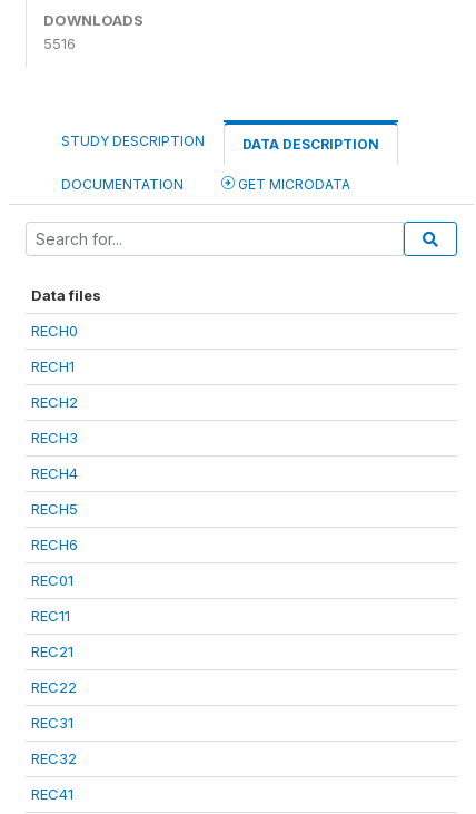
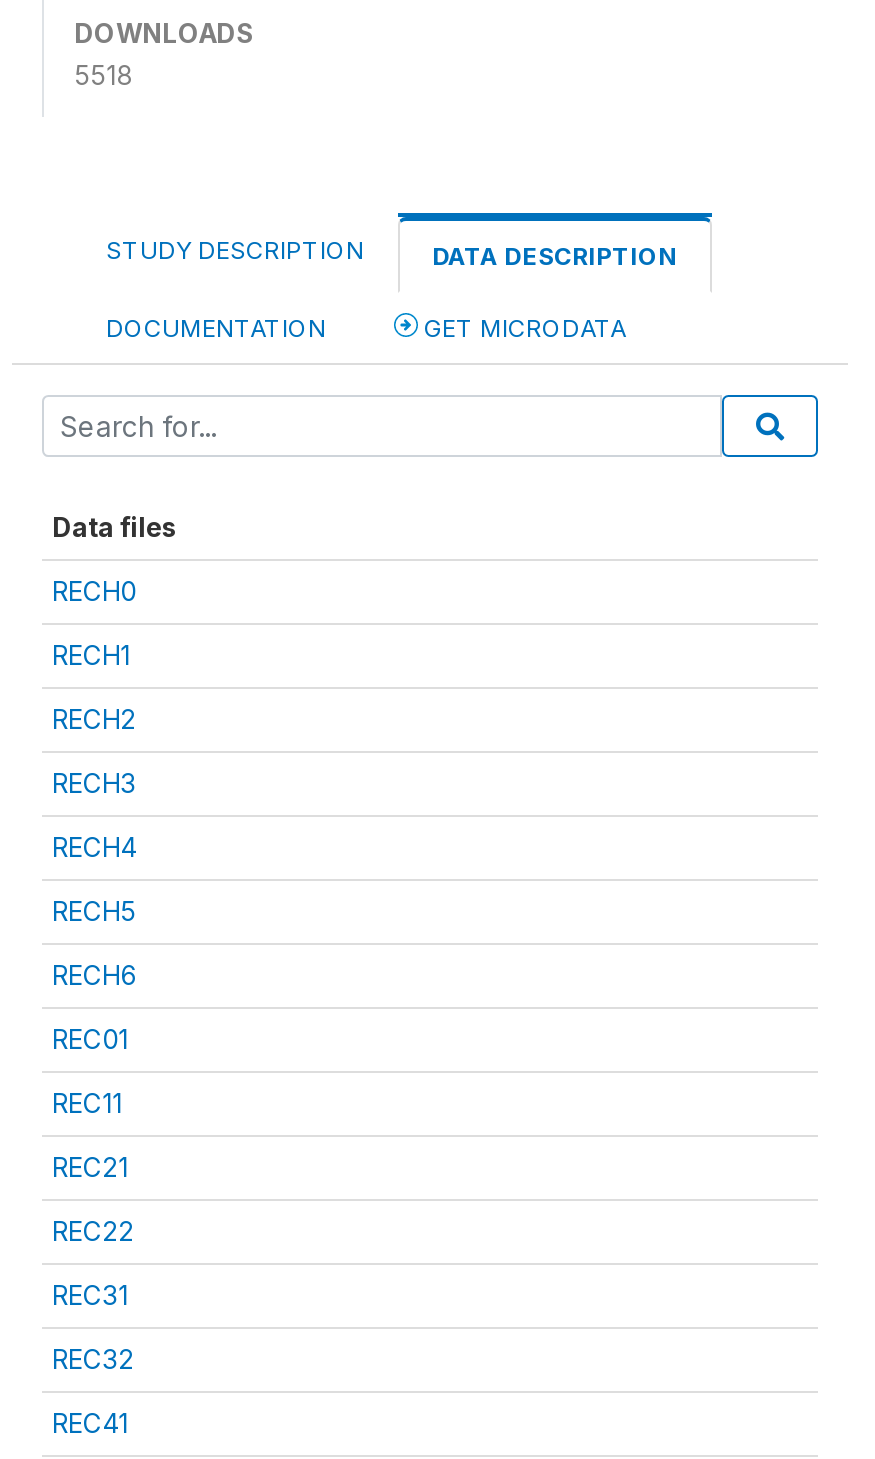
- 5516
+ 5518
